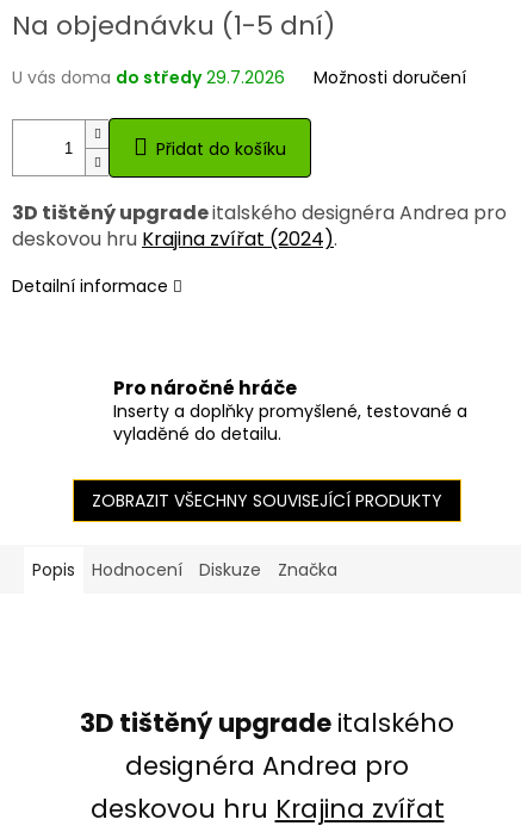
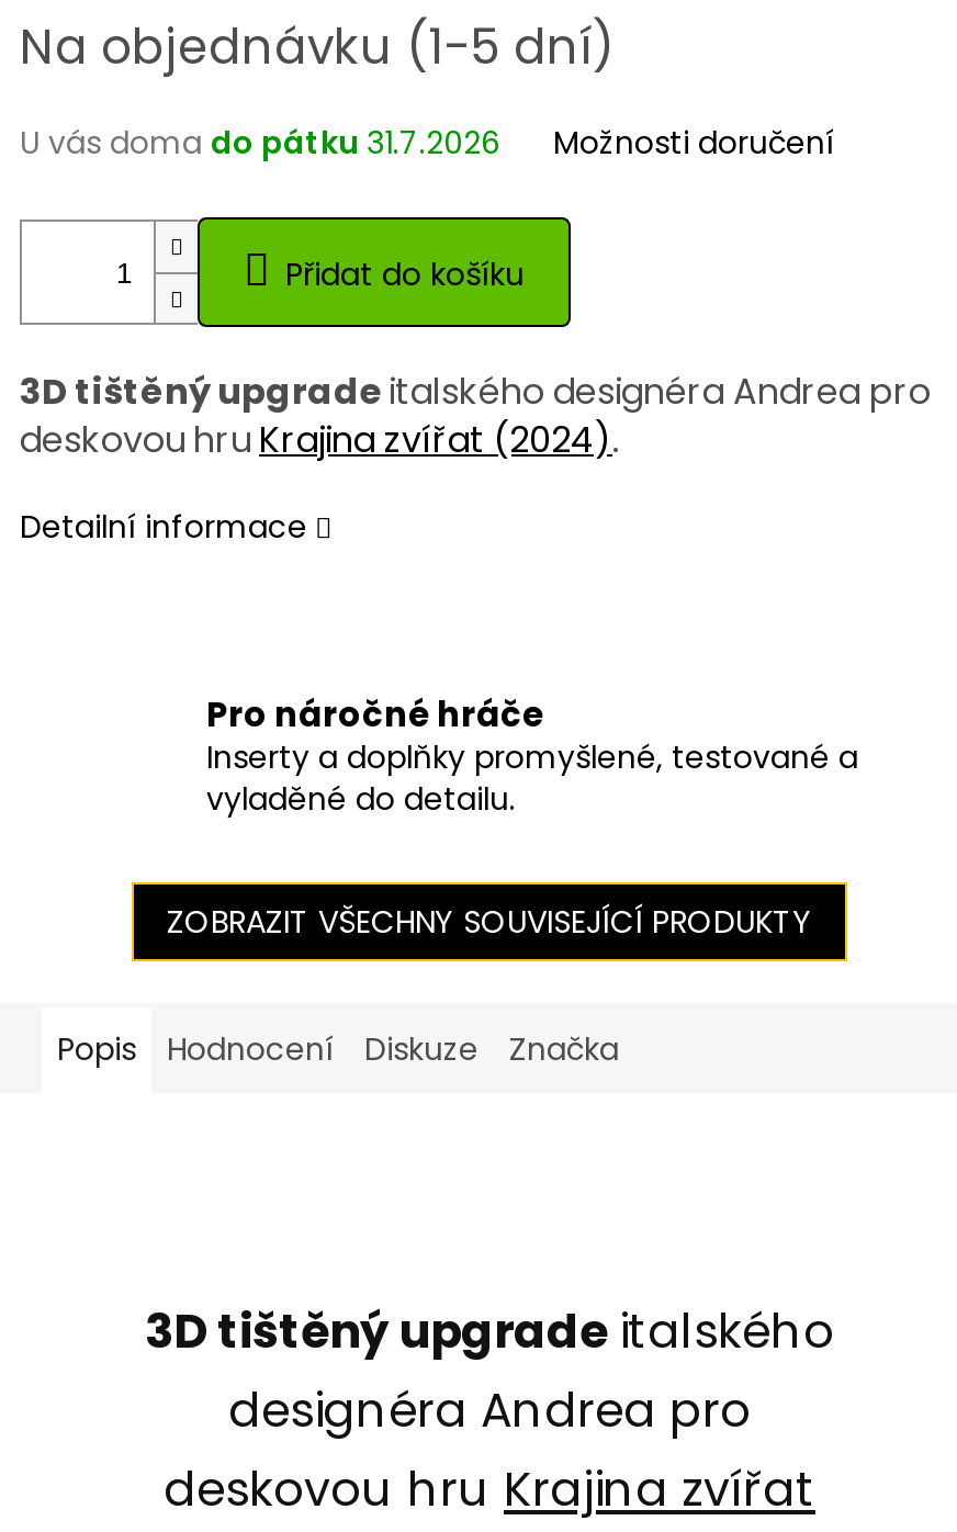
- U vás doma do středy 29.7.2026
+ U vás doma do pátku 31.7.2026
